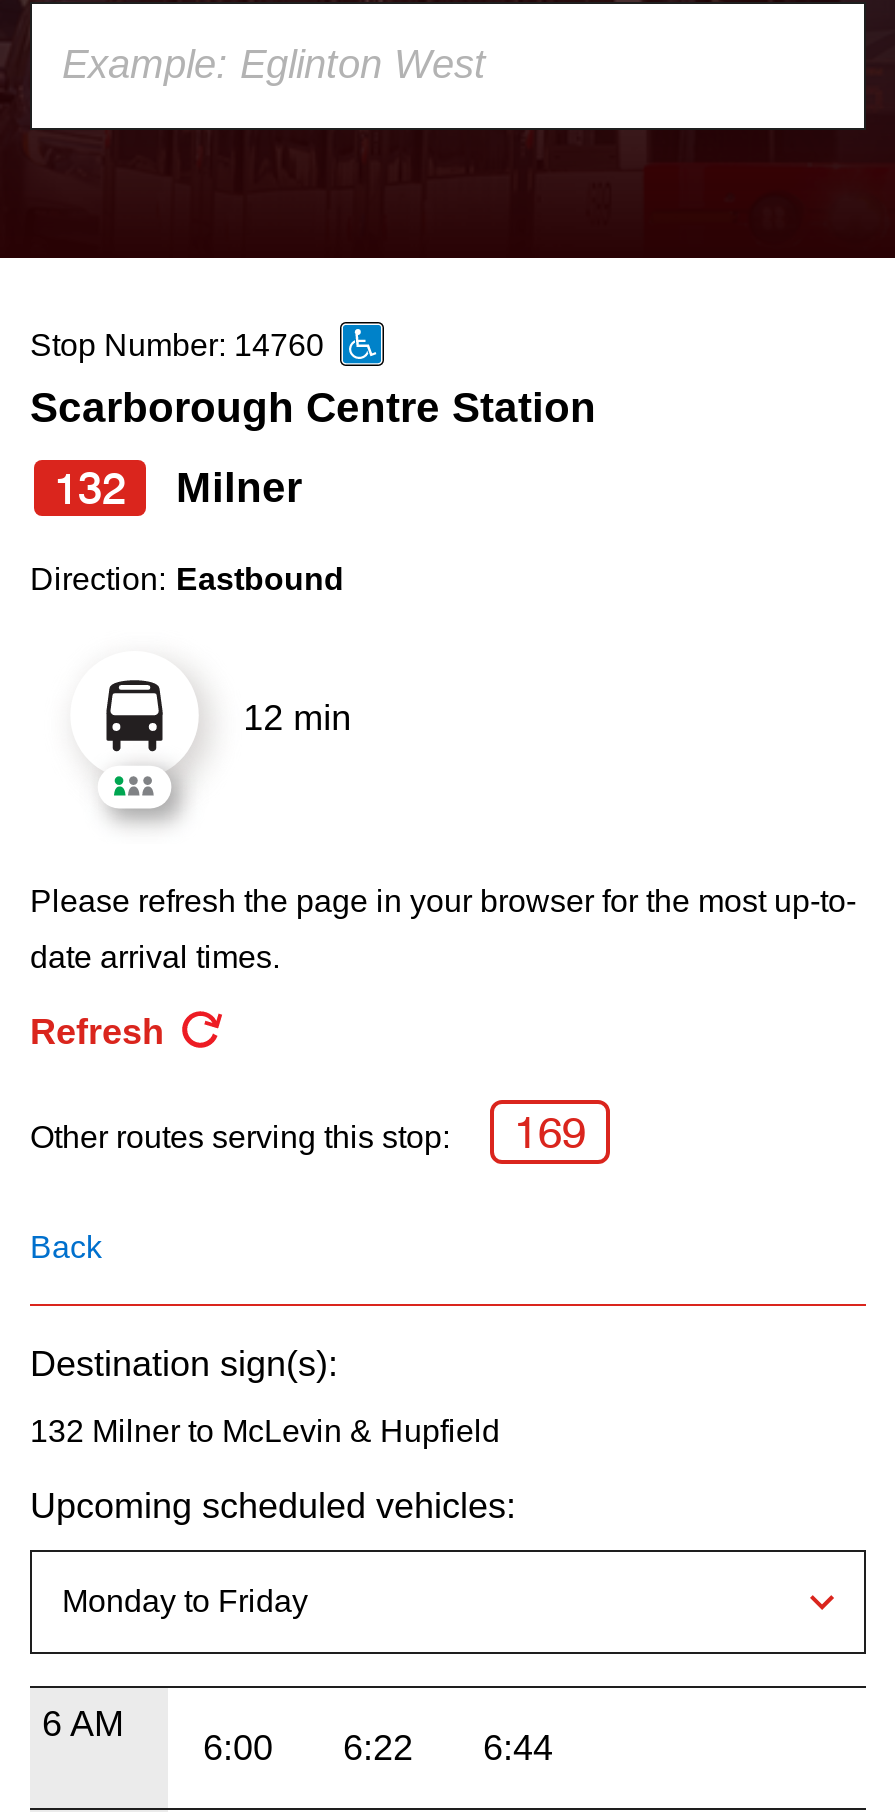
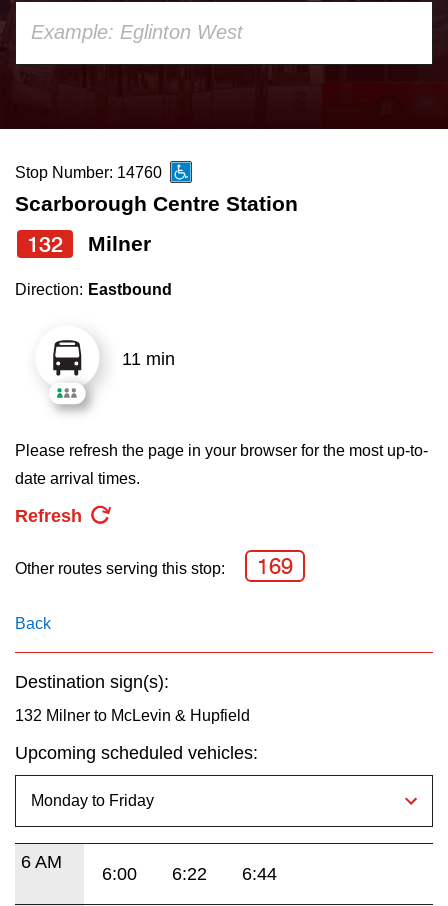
- 12 min
+ 11 min
